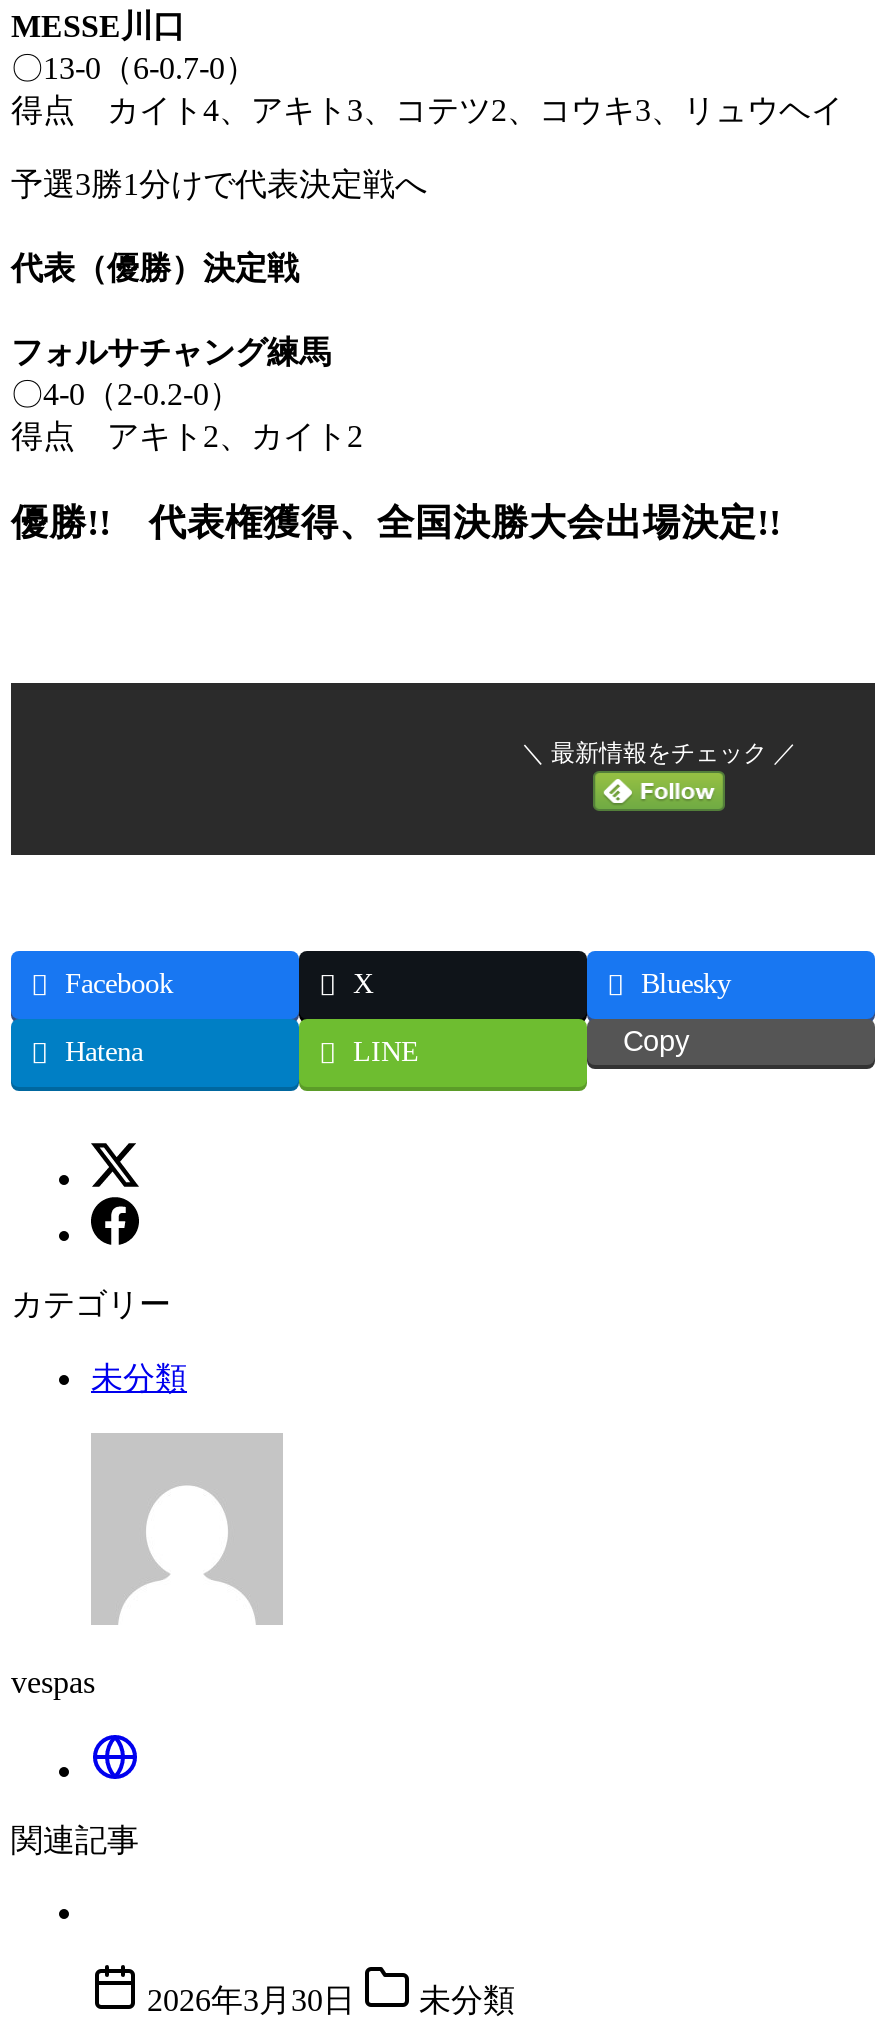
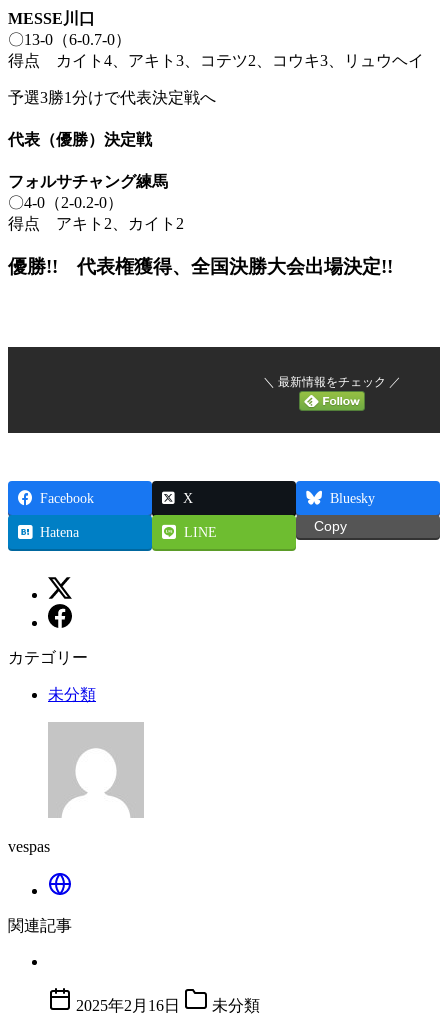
- 2026年3月30日 未分類
+ 2025年2月16日 未分類
